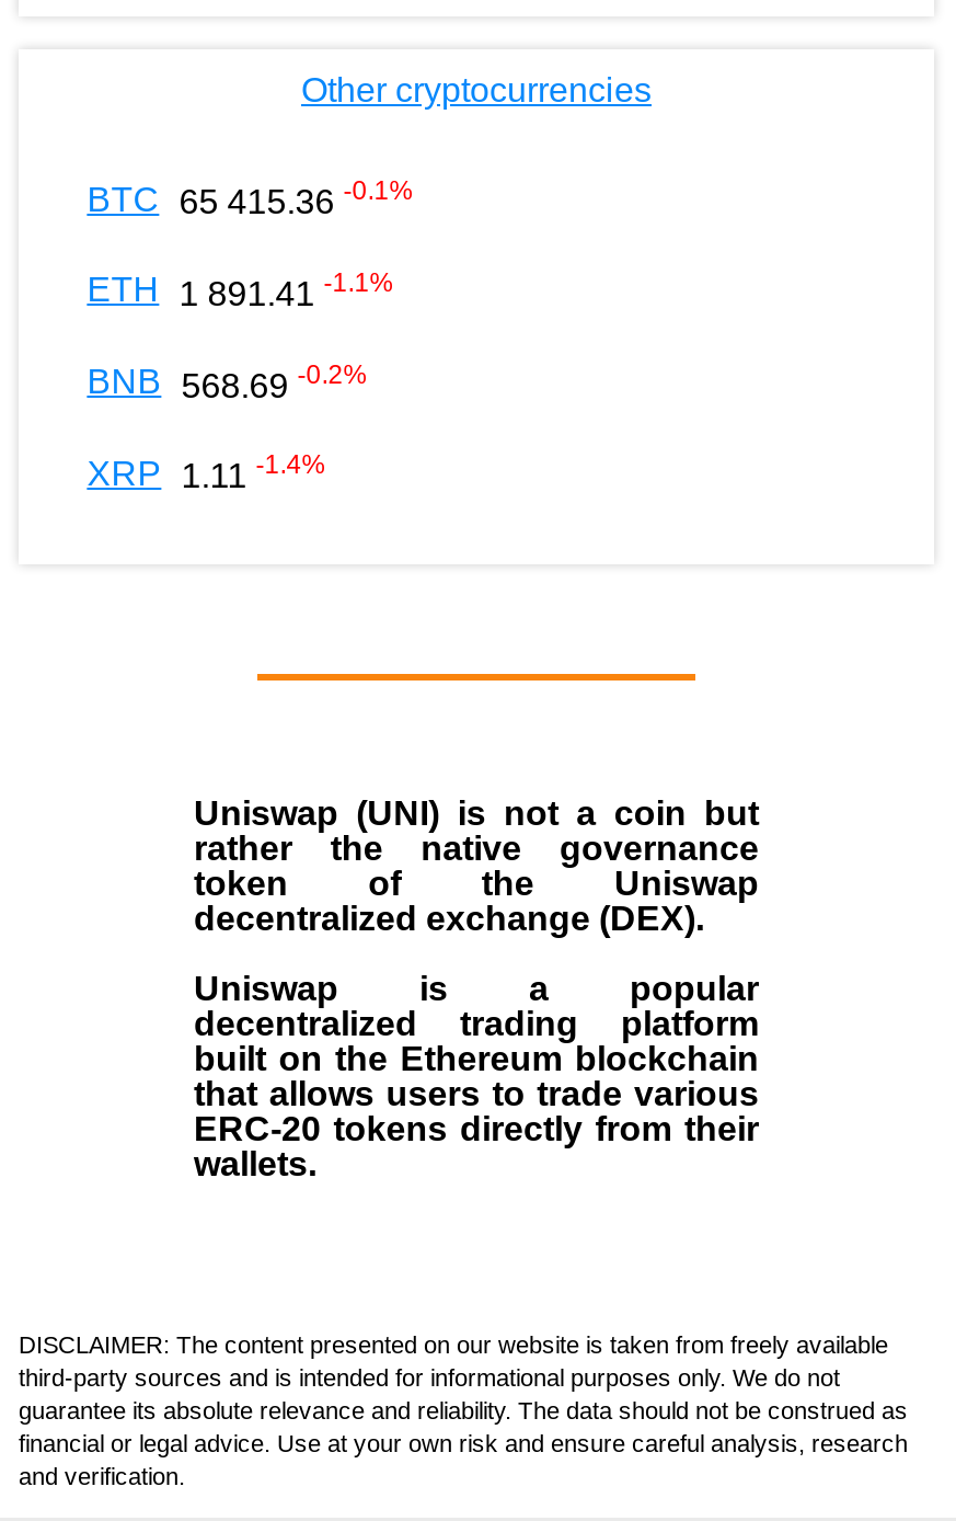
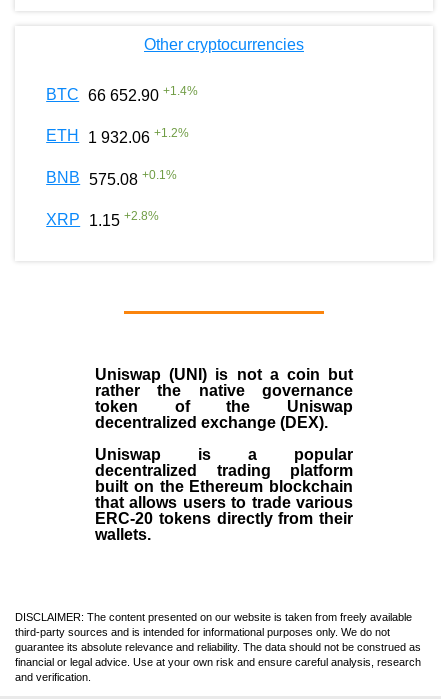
- BTC 65 415.36 -0.1%
+ BTC 66 652.90 +1.4%

- ETH 1 891.41 -1.1%
+ ETH 1 932.06 +1.2%

- BNB 568.69 -0.2%
+ BNB 575.08 +0.1%

- XRP 1.11 -1.4%
+ XRP 1.15 +2.8%
